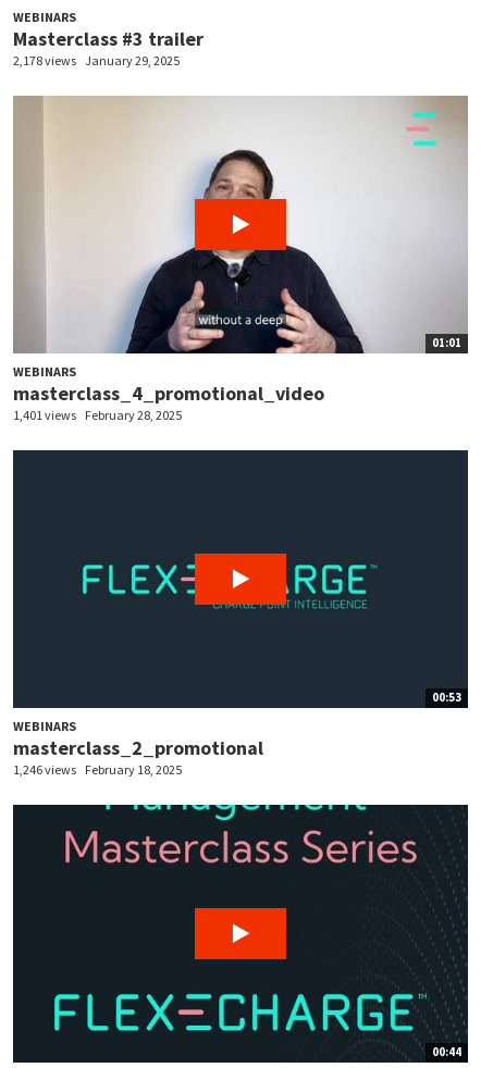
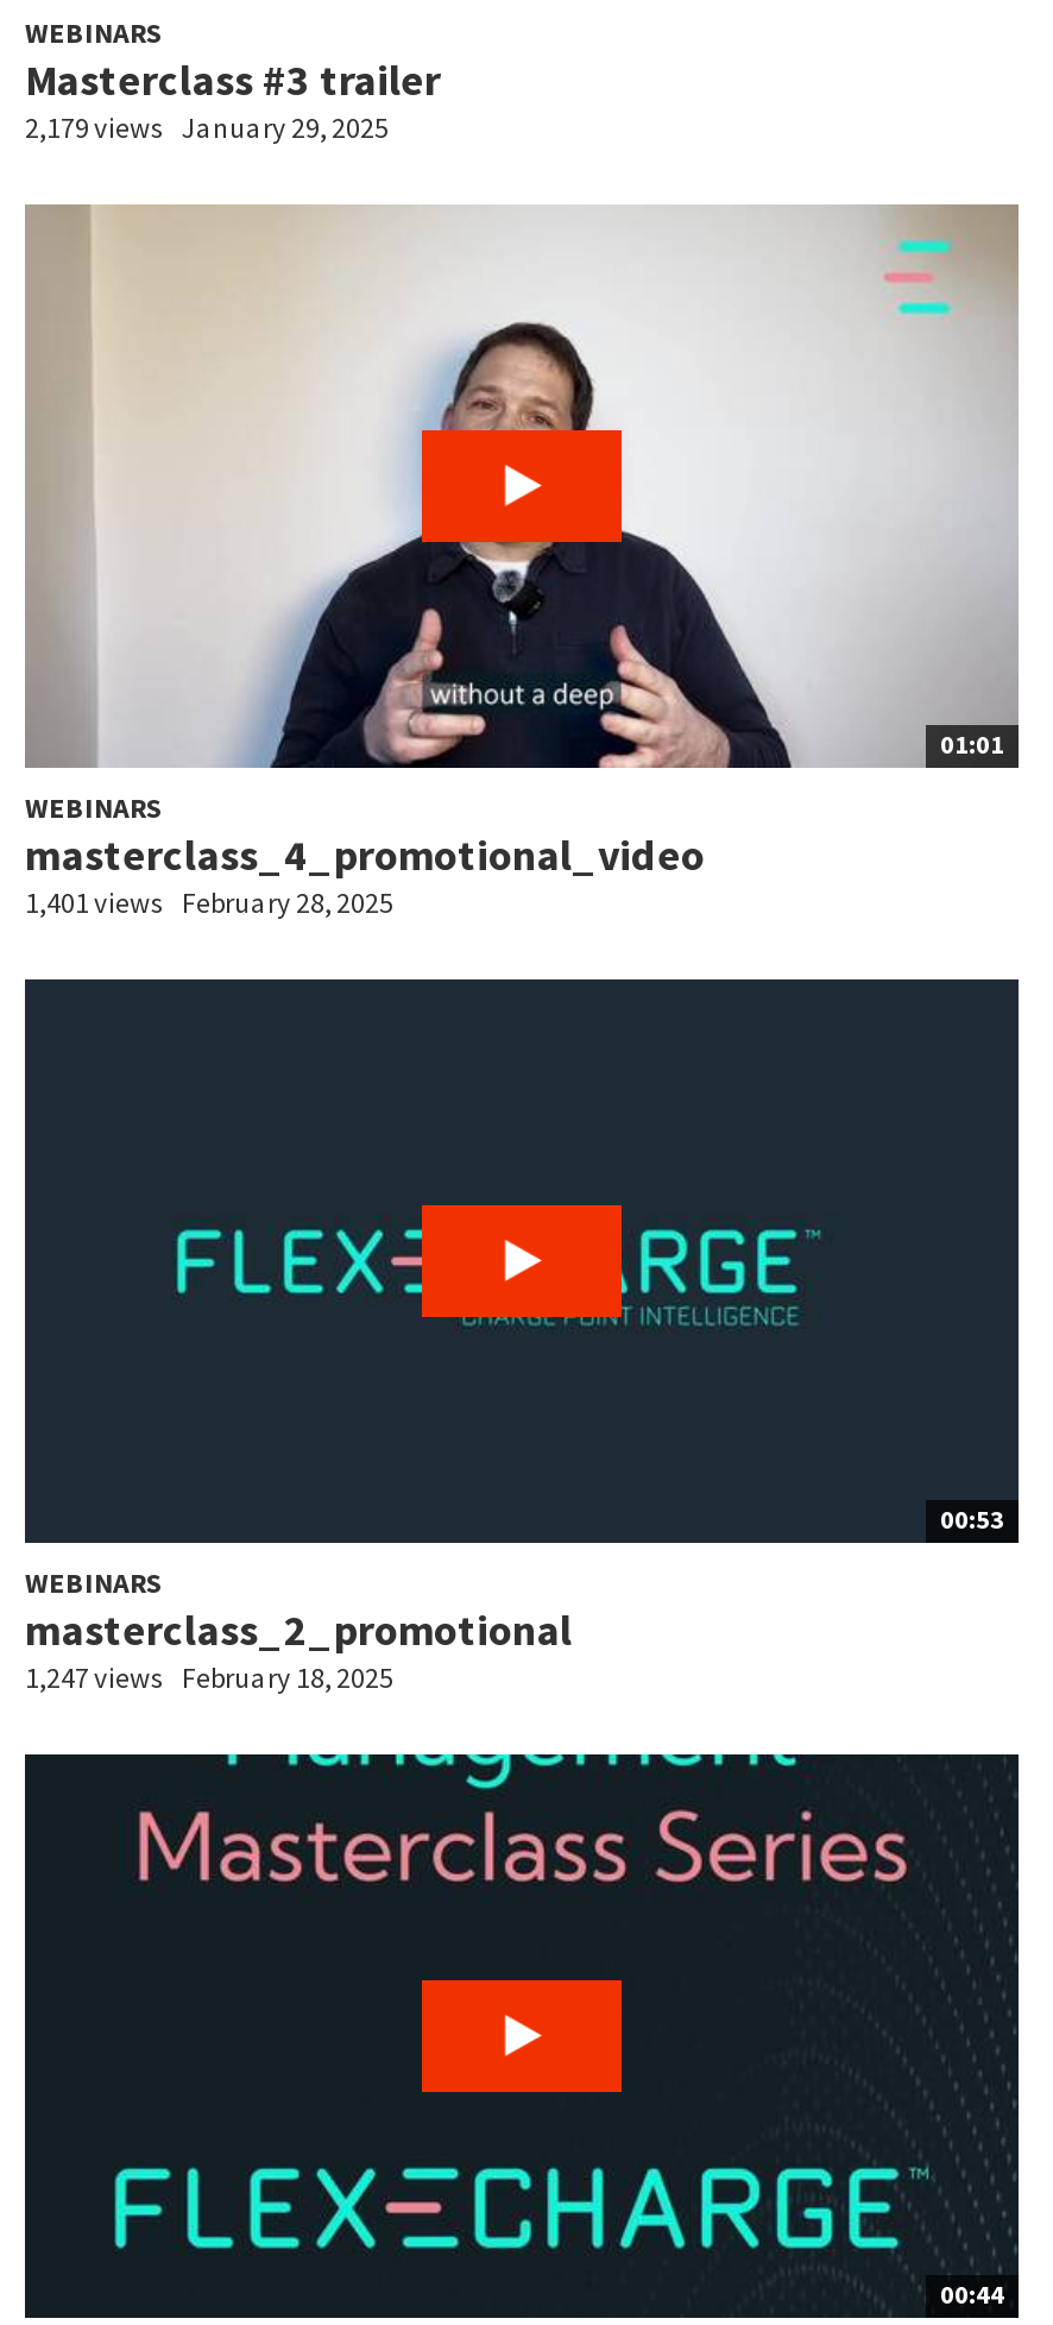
- 2,178 views January 29, 2025
+ 2,179 views January 29, 2025

- 1,246 views February 18, 2025
+ 1,247 views February 18, 2025
